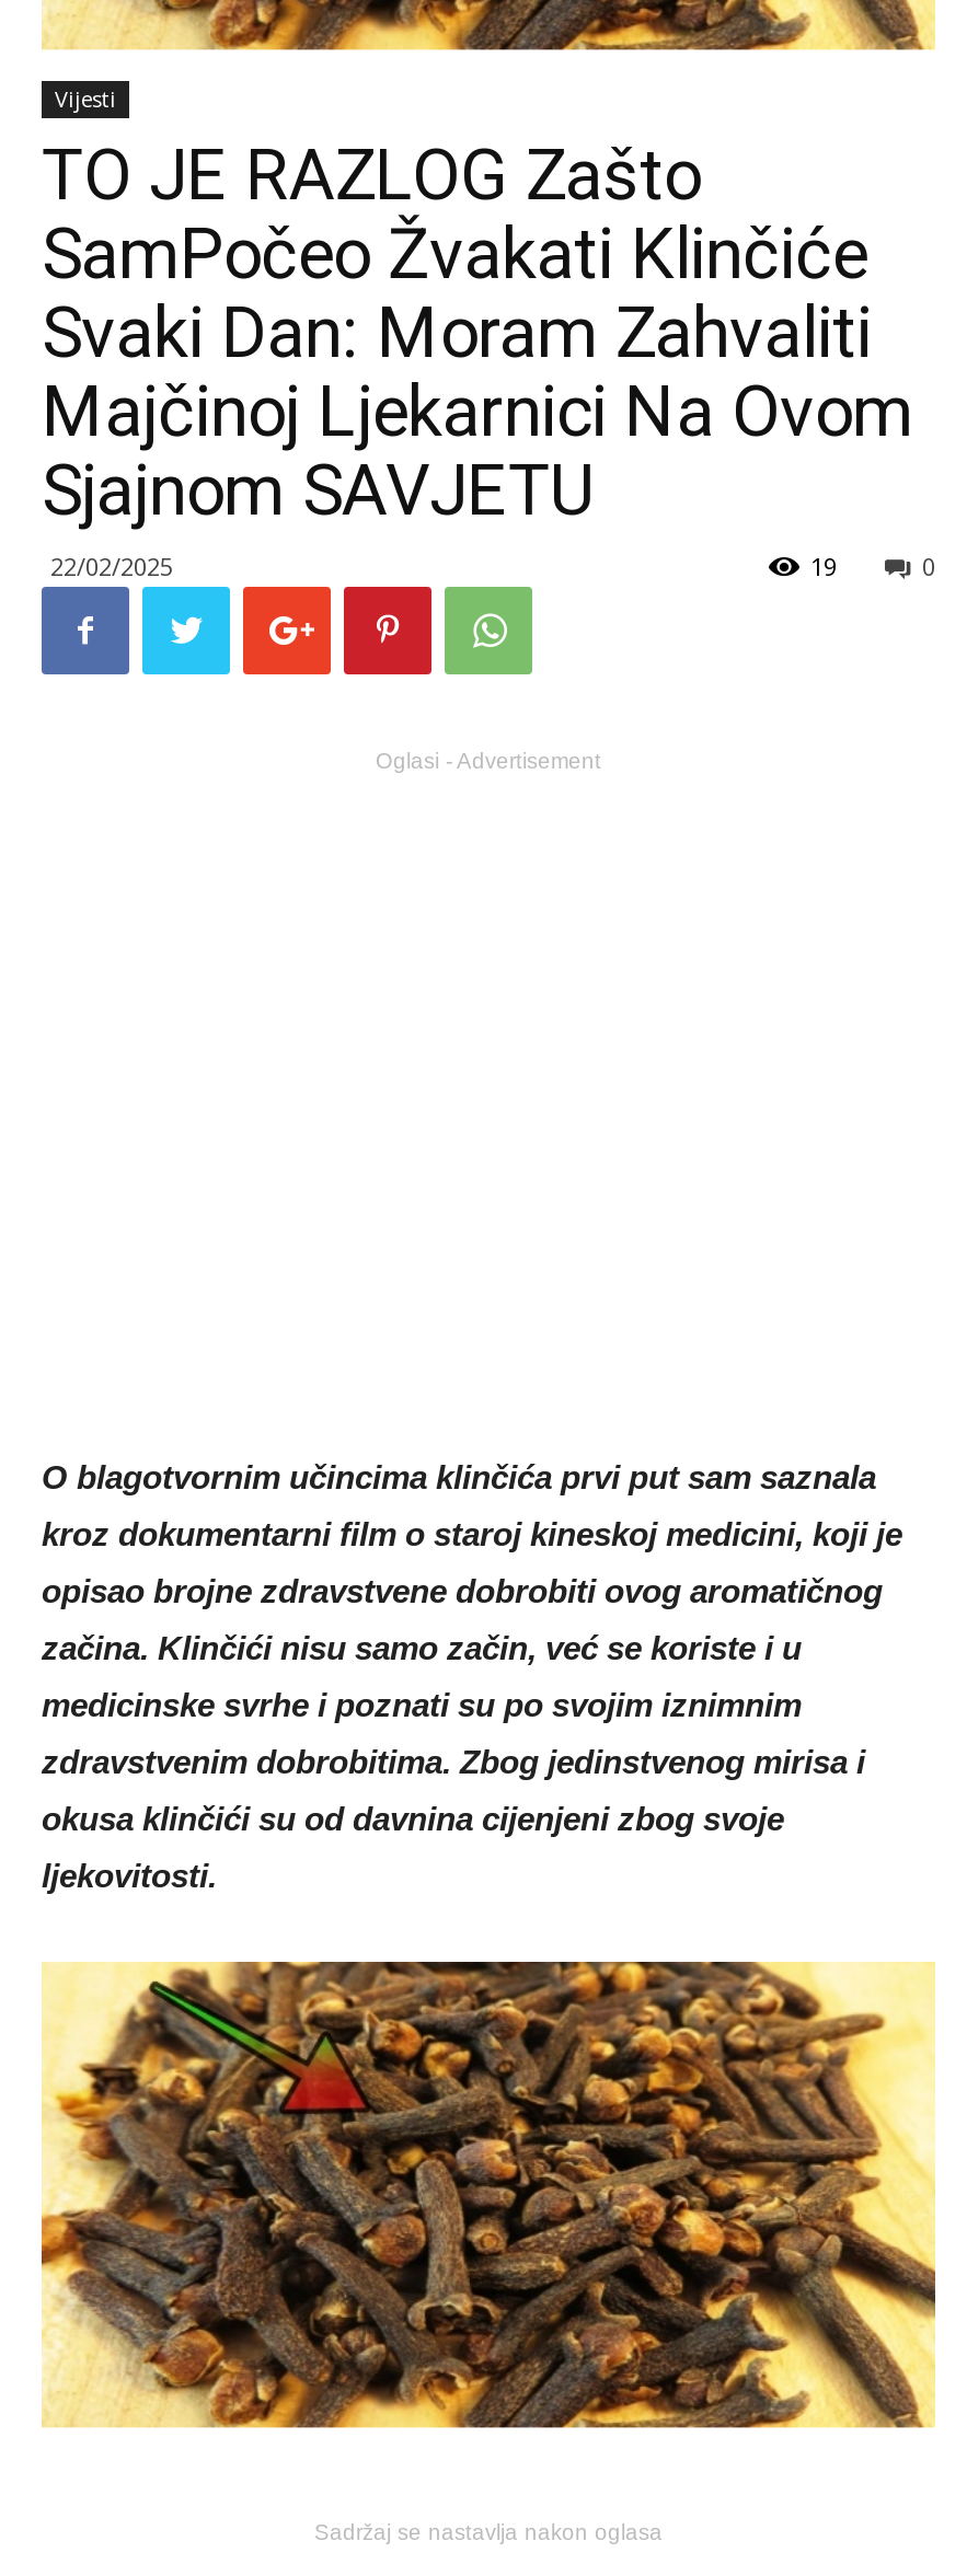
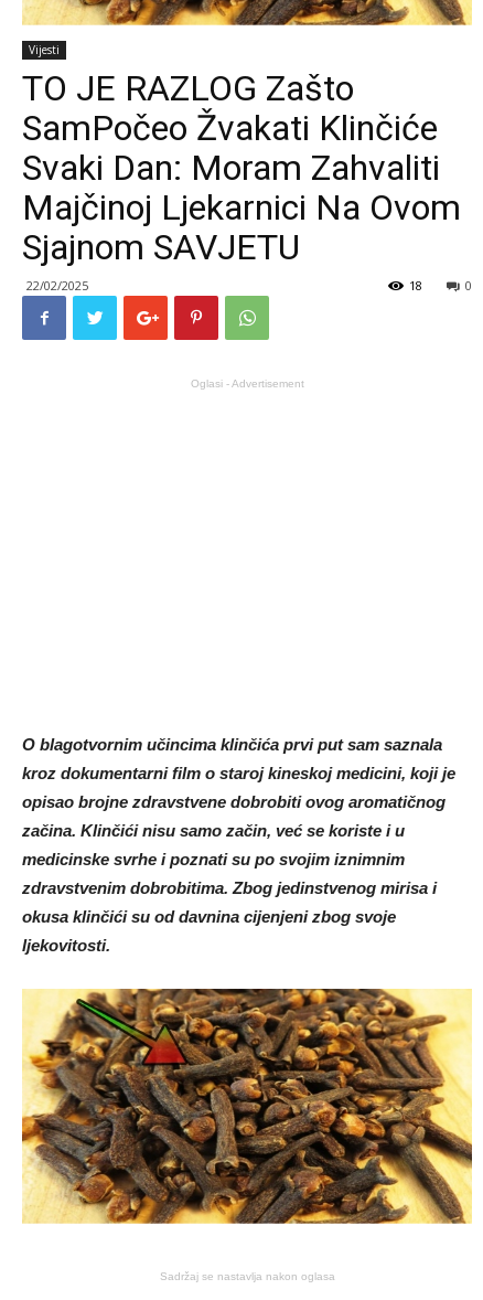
- 19
+ 18
